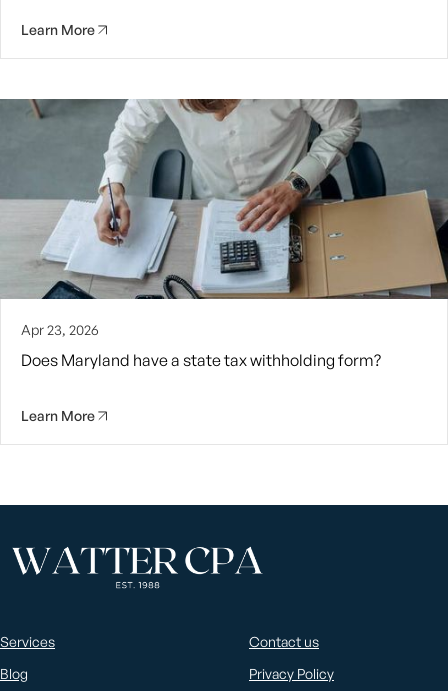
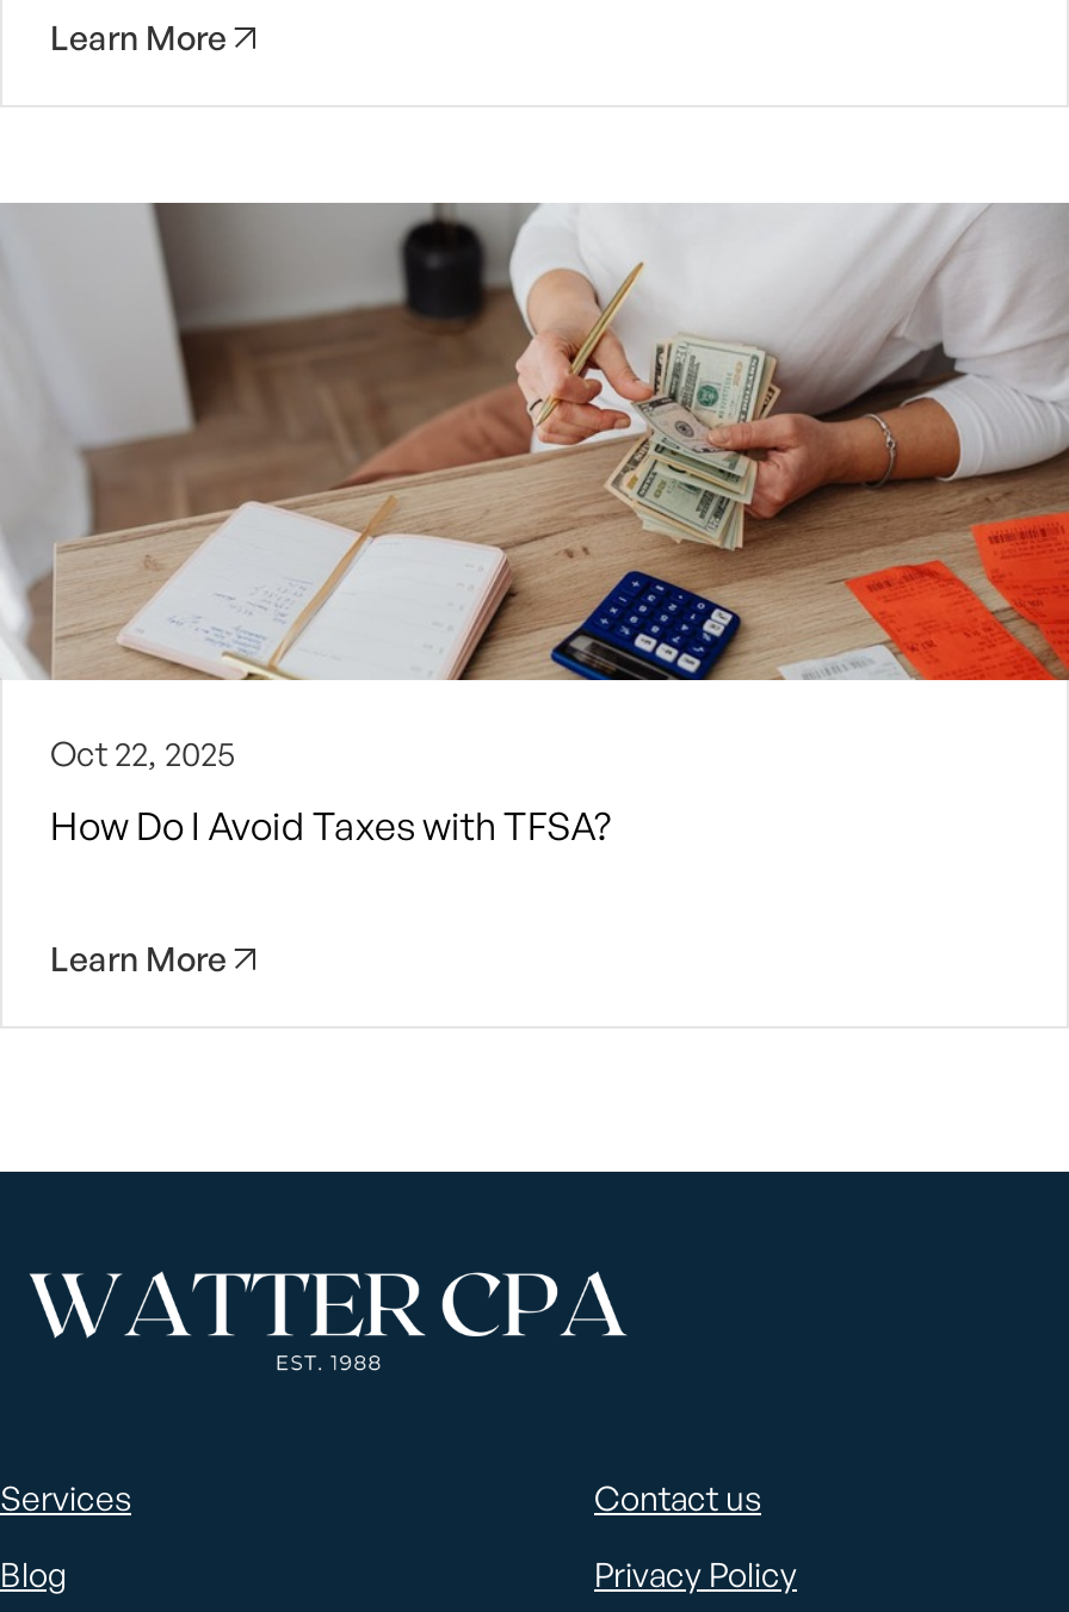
- [image]
- Apr 23, 2026
+ [image]
+ Oct 22, 2025

- Does Maryland have a state tax withholding form?
+ How Do I Avoid Taxes with TFSA?
